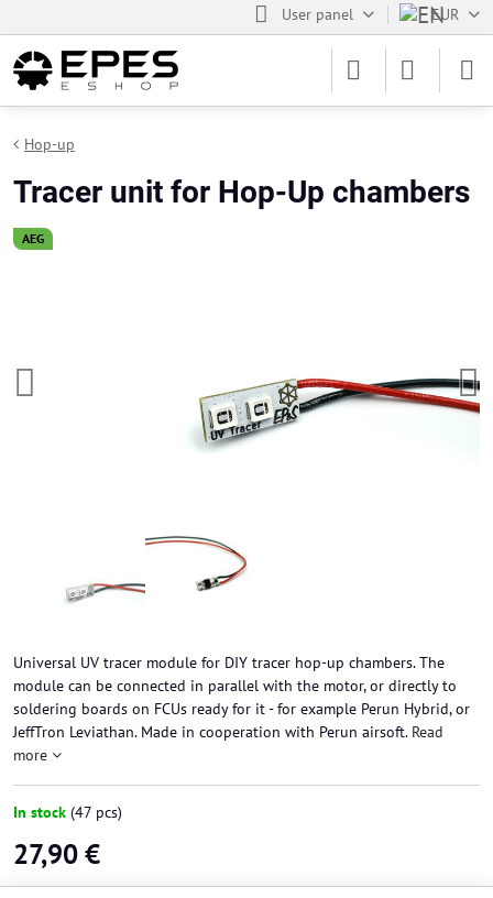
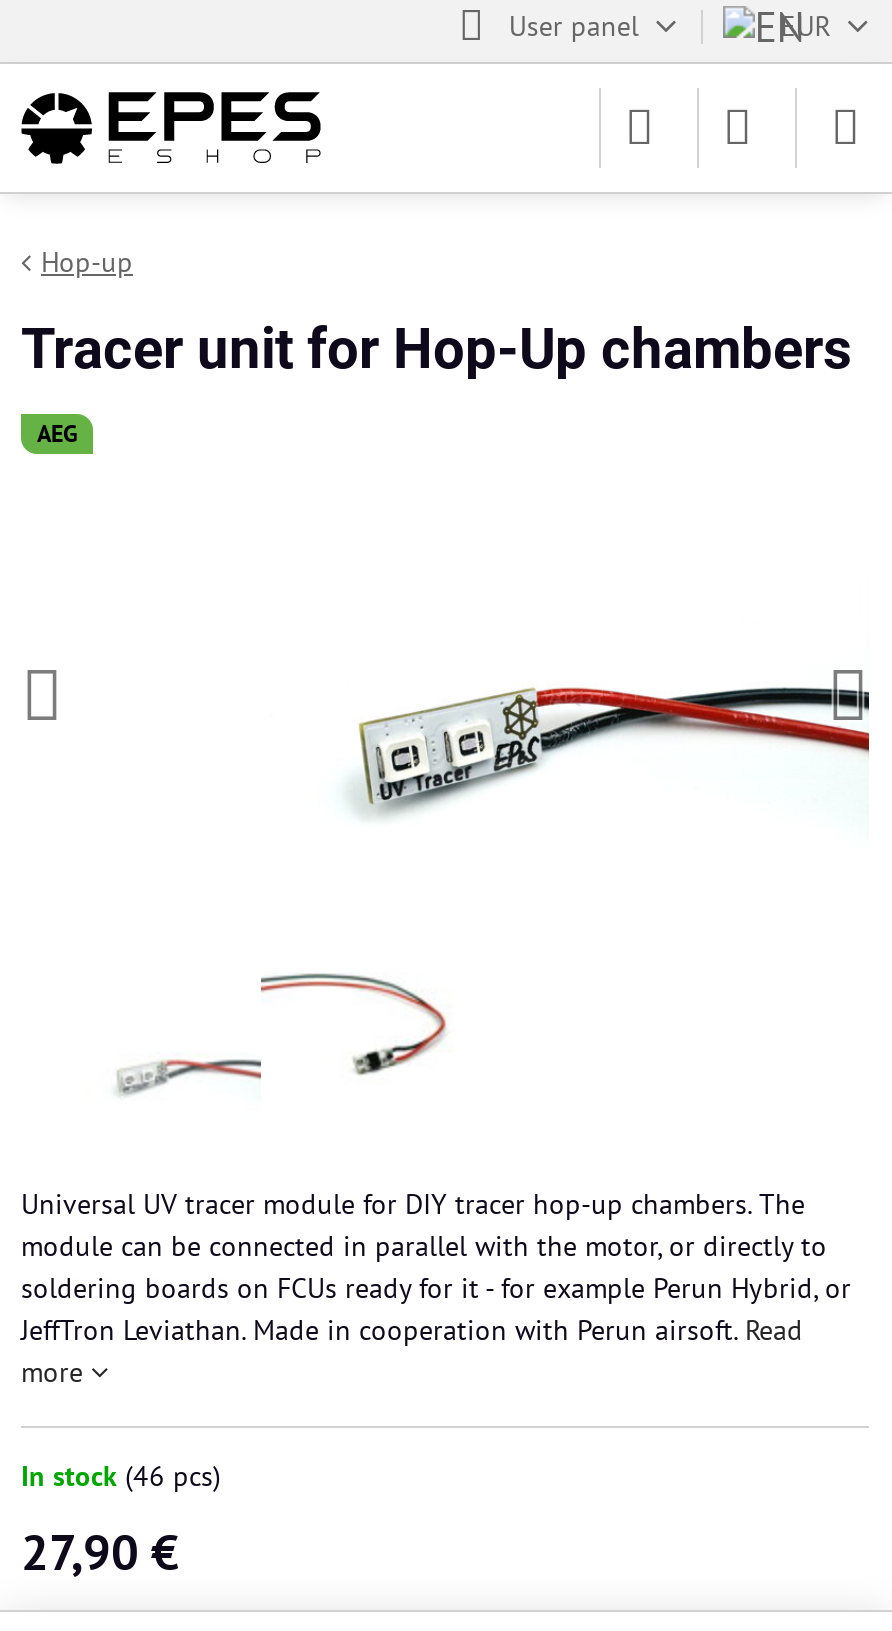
- In stock (47 pcs)
+ In stock (46 pcs)
